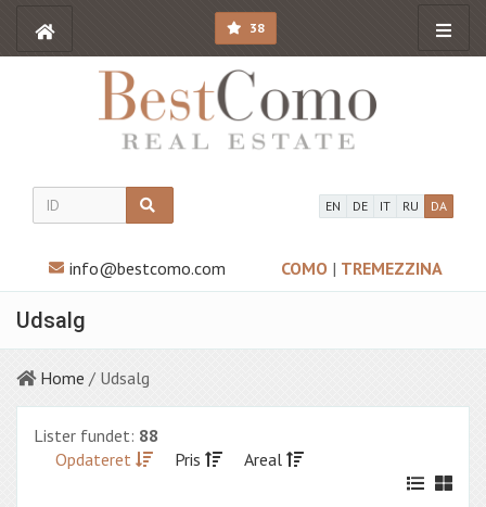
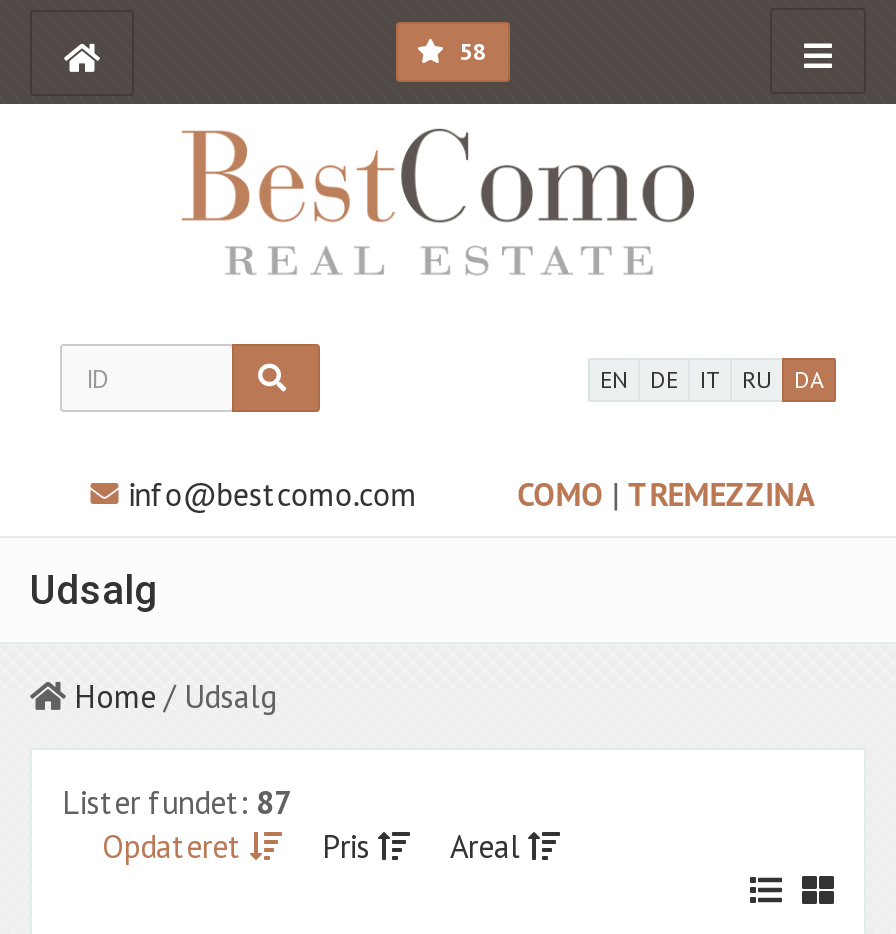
- 38
+ 58

- Lister fundet: 88
+ Lister fundet: 87
